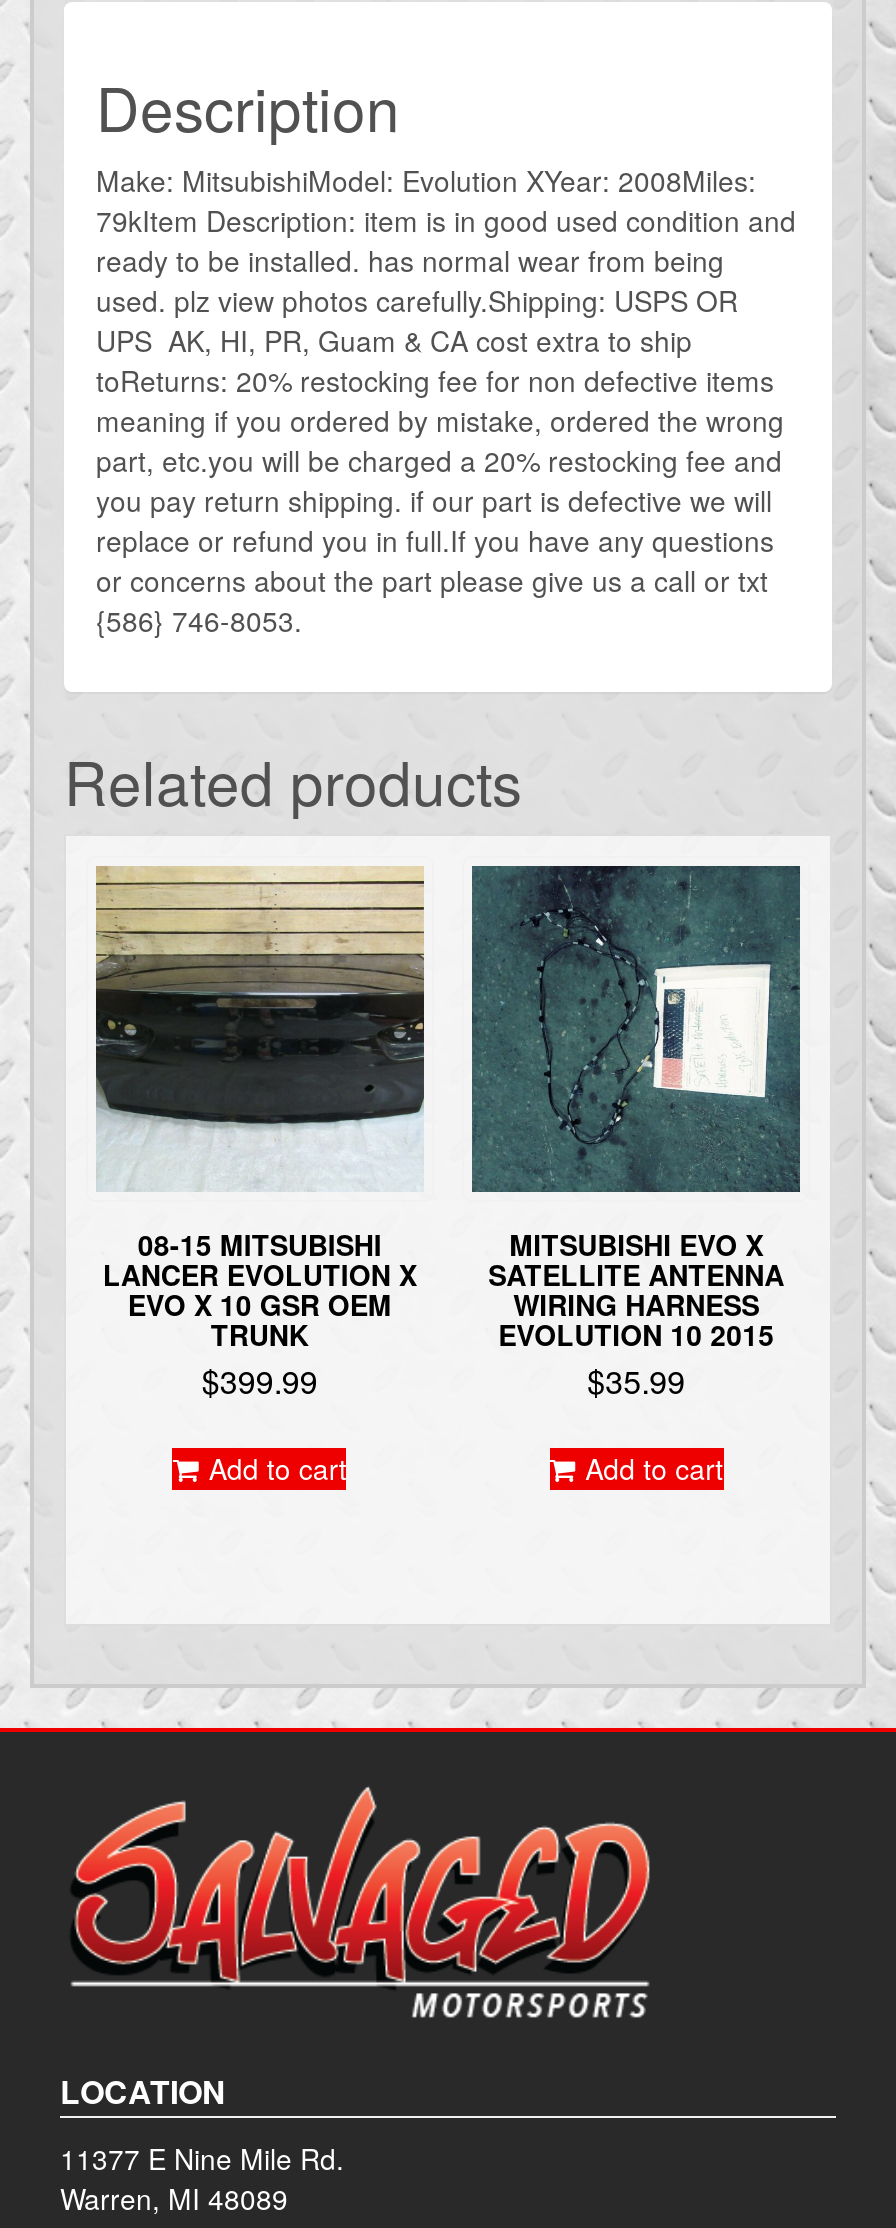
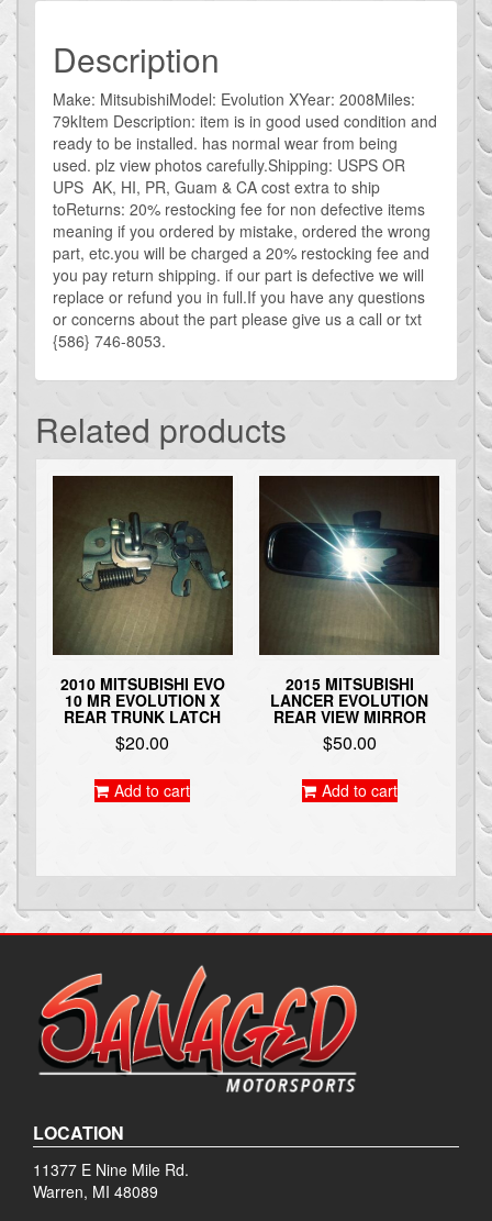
- [image]
- 08-15 MITSUBISHI
- LANCER EVOLUTION X
- EVO X 10 GSR OEM
- TRUNK
- $399.99
+ [image]
+ 2010 MITSUBISHI EVO
+ 10 MR EVOLUTION X
+ REAR TRUNK LATCH
+ $20.00

- [image]
- MITSUBISHI EVO X
- SATELLITE ANTENNA
- WIRING HARNESS
- EVOLUTION 10 2015
- $35.99
+ [image]
+ 2015 MITSUBISHI
+ LANCER EVOLUTION
+ REAR VIEW MIRROR
+ $50.00
